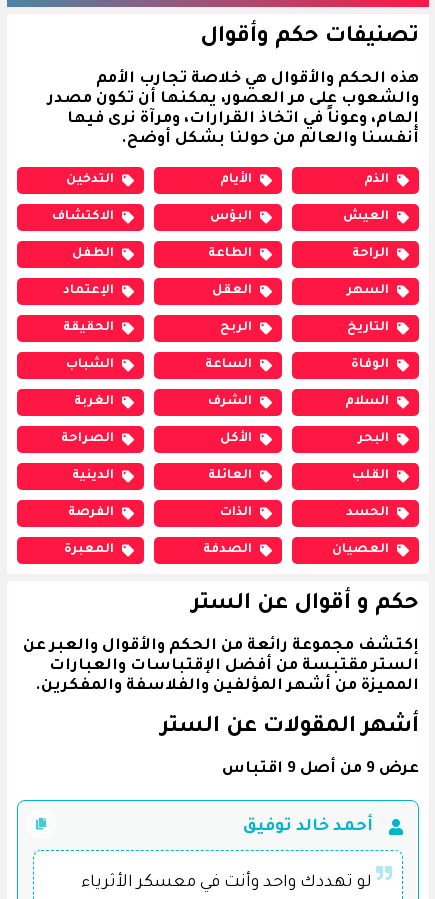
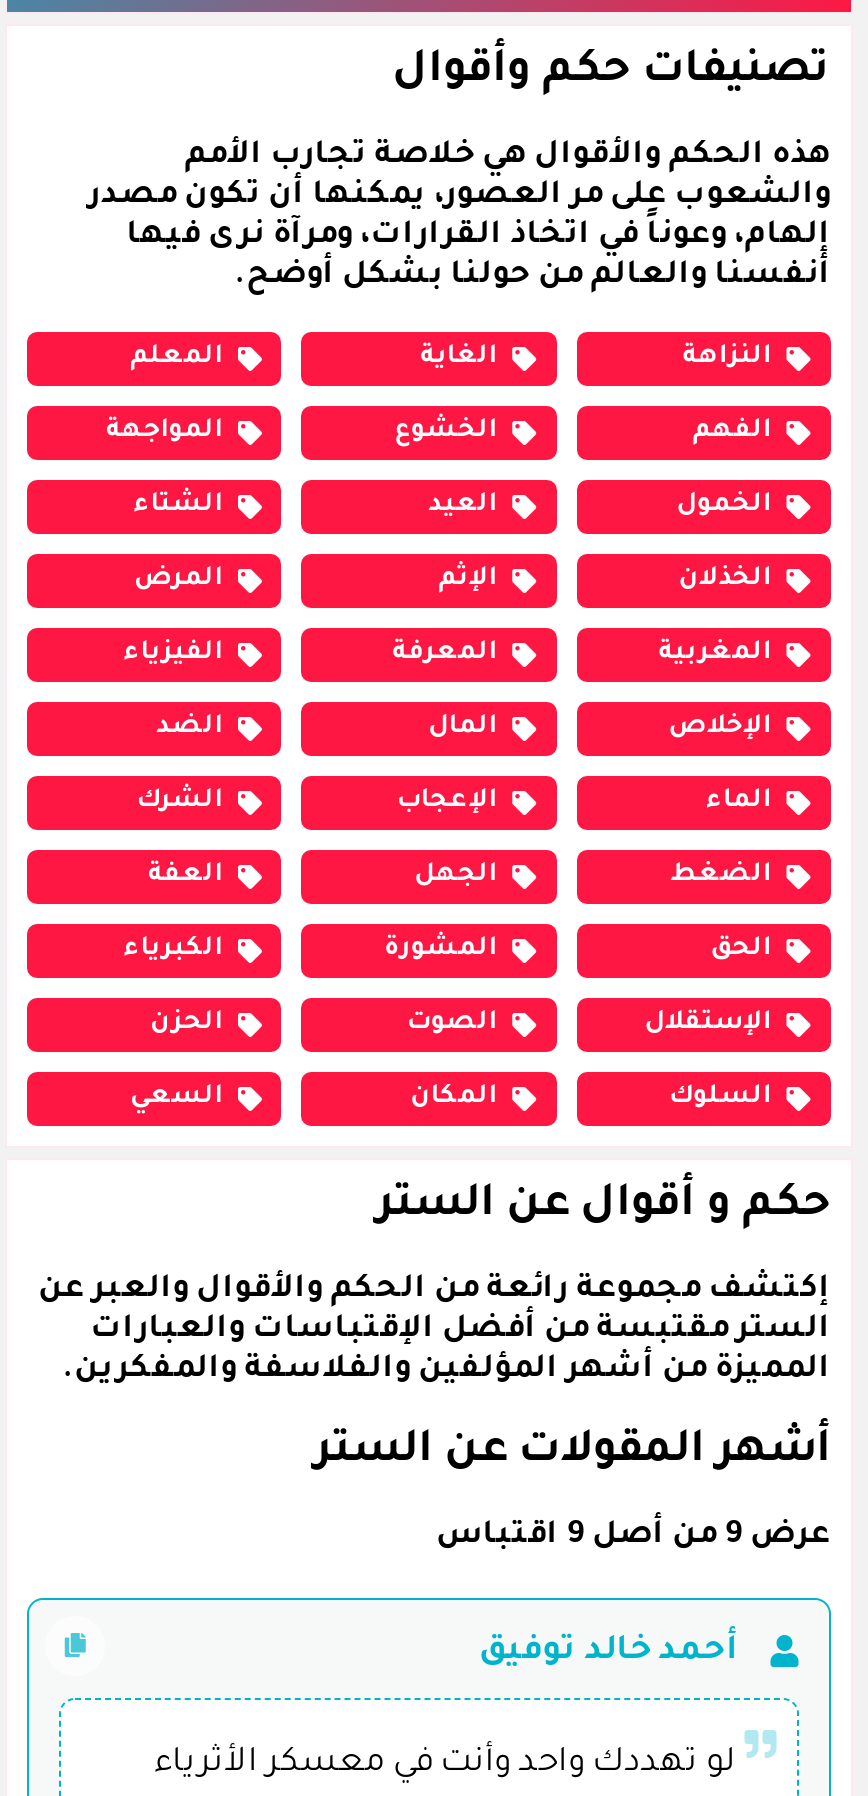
- الذم
- الأيام
- التدخين
+ النزاهة
+ الغاية
+ المعلم

- العيش
- البؤس
- الاكتشاف
+ الفهم
+ الخشوع
+ المواجهة

- الراحة
- الطاعة
- الطفل
+ الخمول
+ العيد
+ الشتاء

- السهر
- العقل
- الإعتماد
+ الخذلان
+ الإثم
+ المرض

- التاريخ
- الربح
- الحقيقة
+ المغربية
+ المعرفة
+ الفيزياء

- الوفاة
- الساعة
- الشباب
+ الإخلاص
+ المال
+ الضد

- السلام
- الشرف
- الغربة
+ الماء
+ الإعجاب
+ الشرك

- البحر
- الأكل
- الصراحة
+ الضغط
+ الجهل
+ العفة

- القلب
- العائلة
- الدينية
+ الحق
+ المشورة
+ الكبرياء

- الحسد
- الذات
- الفرصة
+ الإستقلال
+ الصوت
+ الحزن

- العصيان
- الصدفة
- المعبرة
+ السلوك
+ المكان
+ السعي
